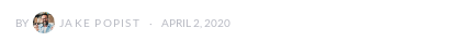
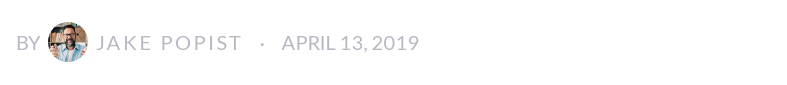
- JAKE POPIST APRIL 2, 2020
+ JAKE POPIST APRIL 13, 2019
